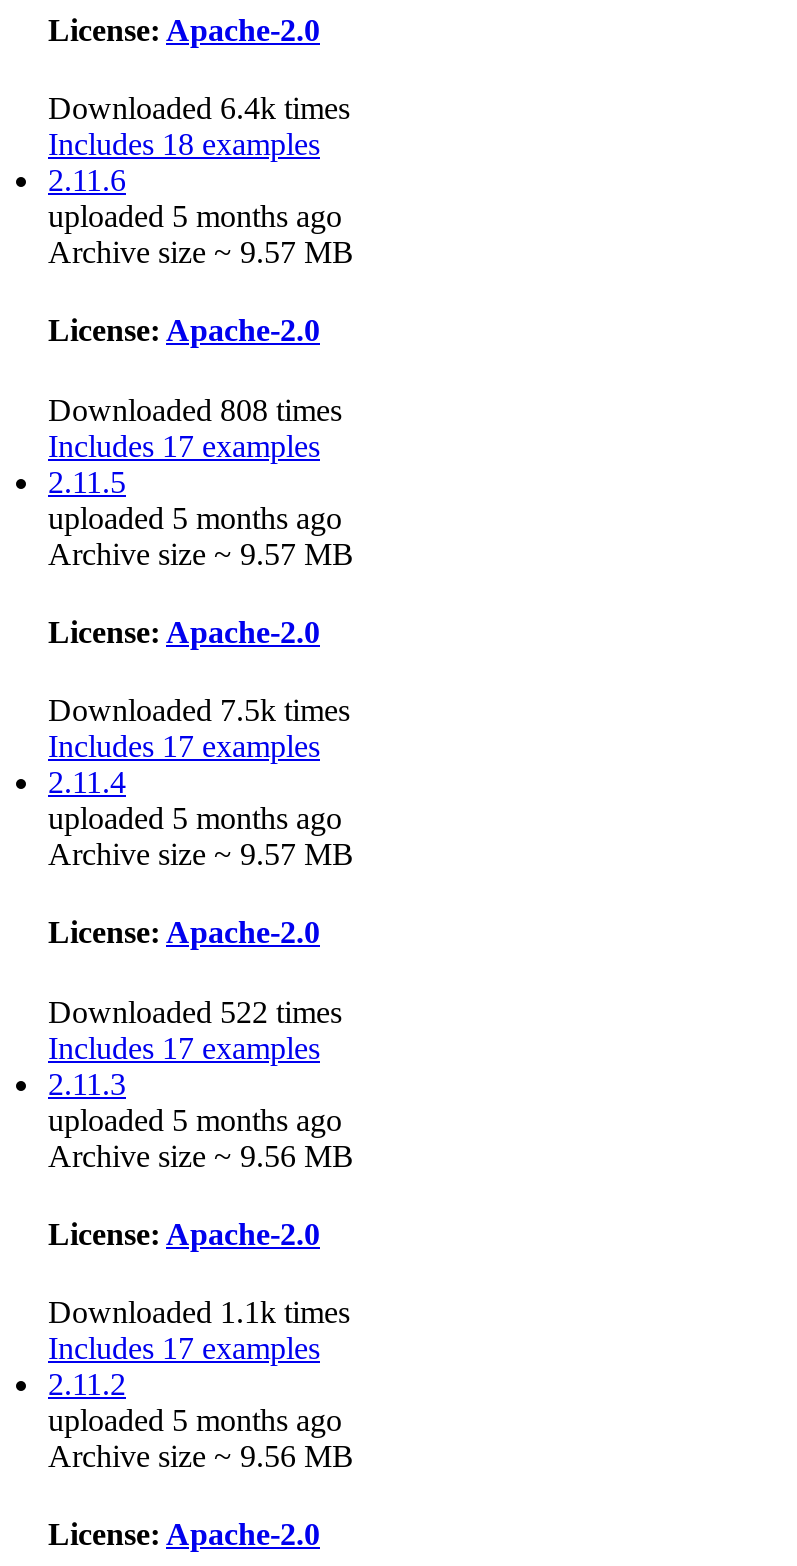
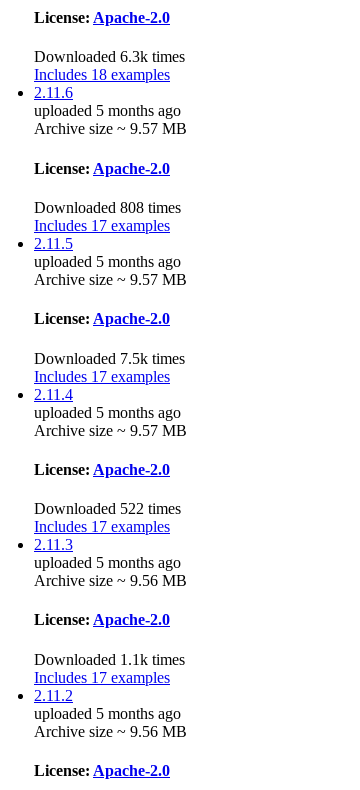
- Downloaded 6.4k times
+ Downloaded 6.3k times
